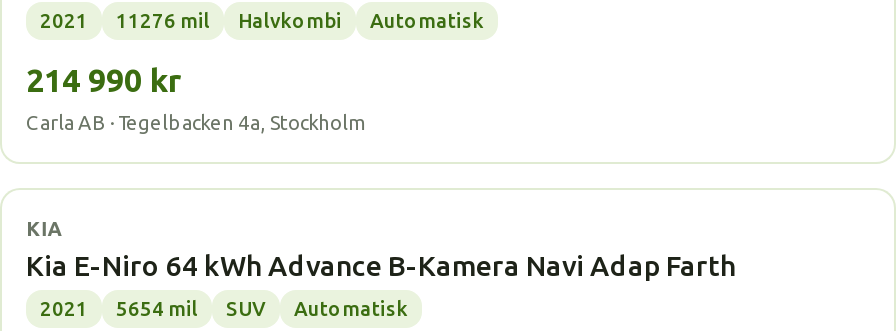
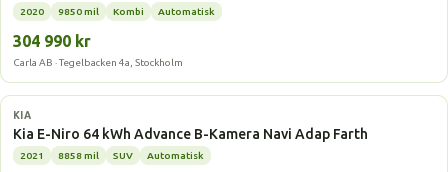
- 2021
- 11276 mil
- Halvkombi
+ 2020
+ 9850 mil
+ Kombi

- 214 990 kr
+ 304 990 kr

- 2021 5654 mil SUV Automatisk
+ 2021 8858 mil SUV Automatisk
